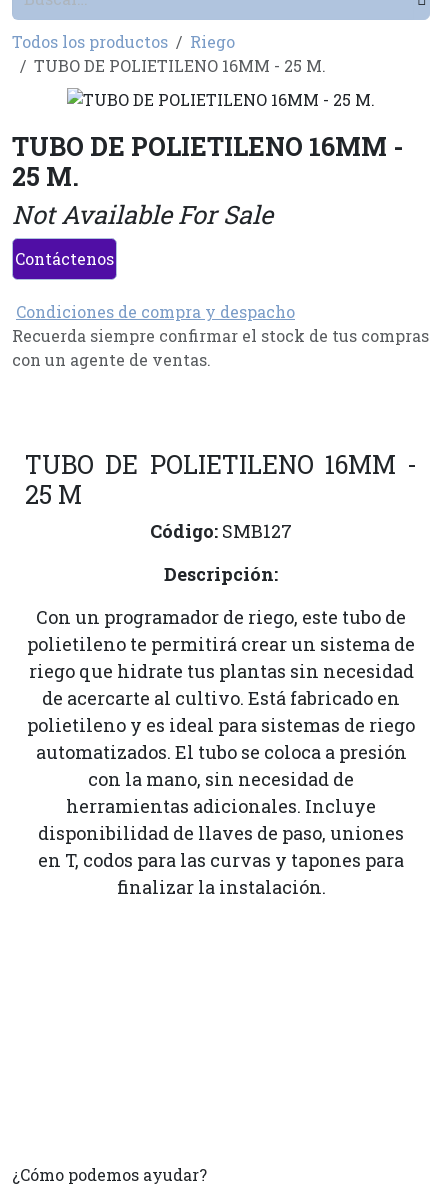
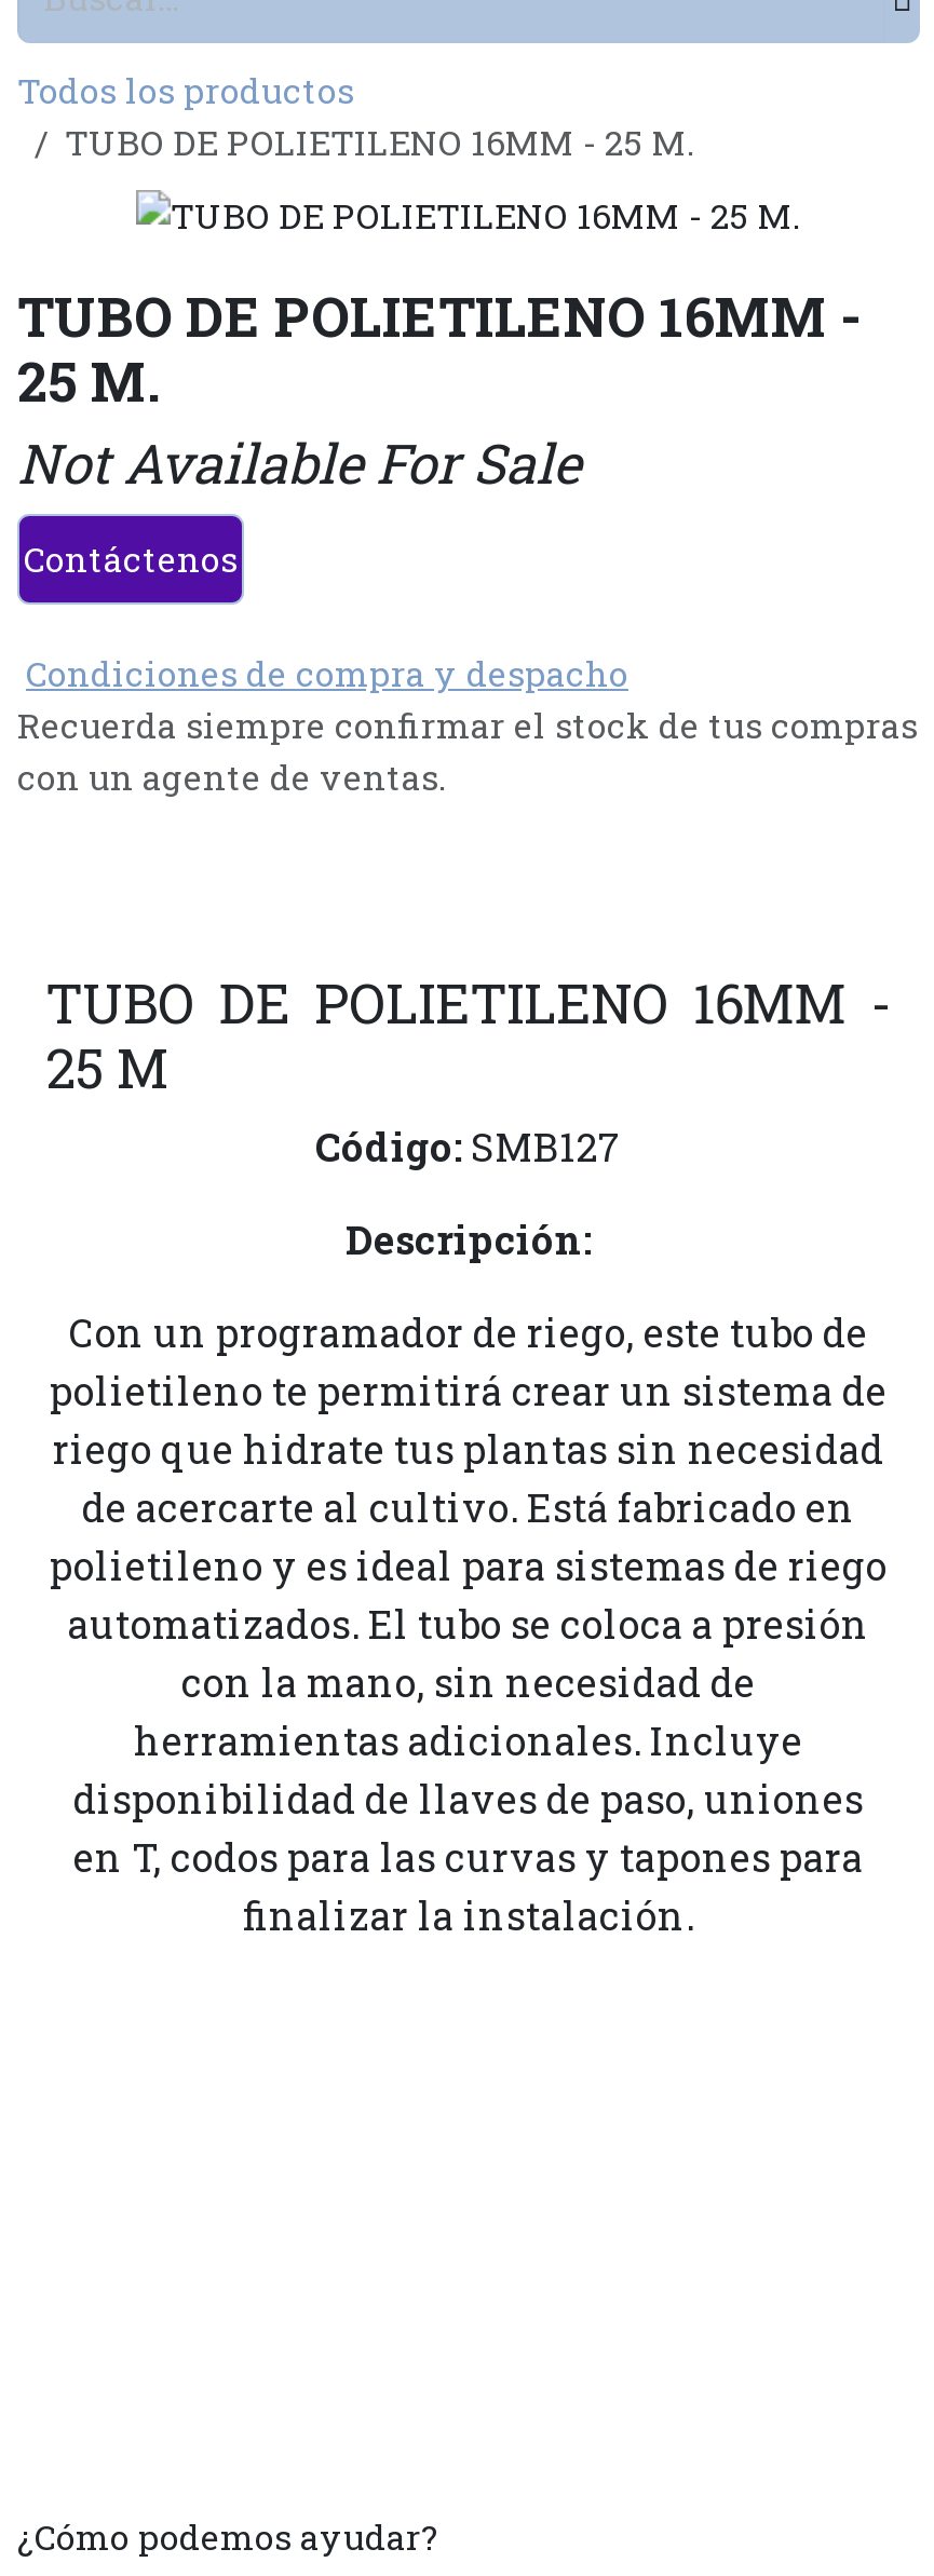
- Riego
